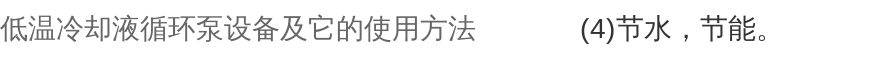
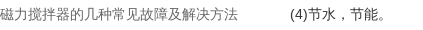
- 低温冷却液循环泵设备及它的使用方法
+ 磁力搅拌器的几种常见故障及解决方法
